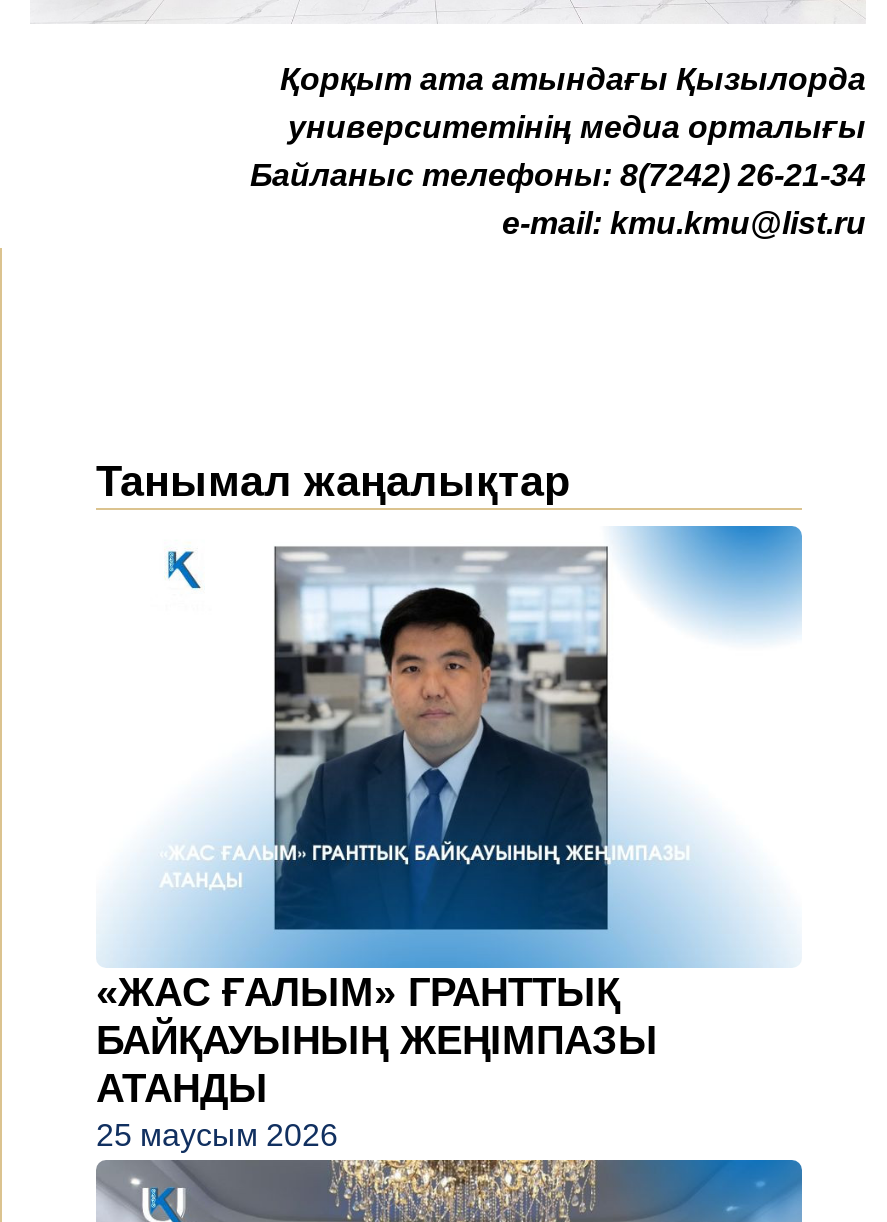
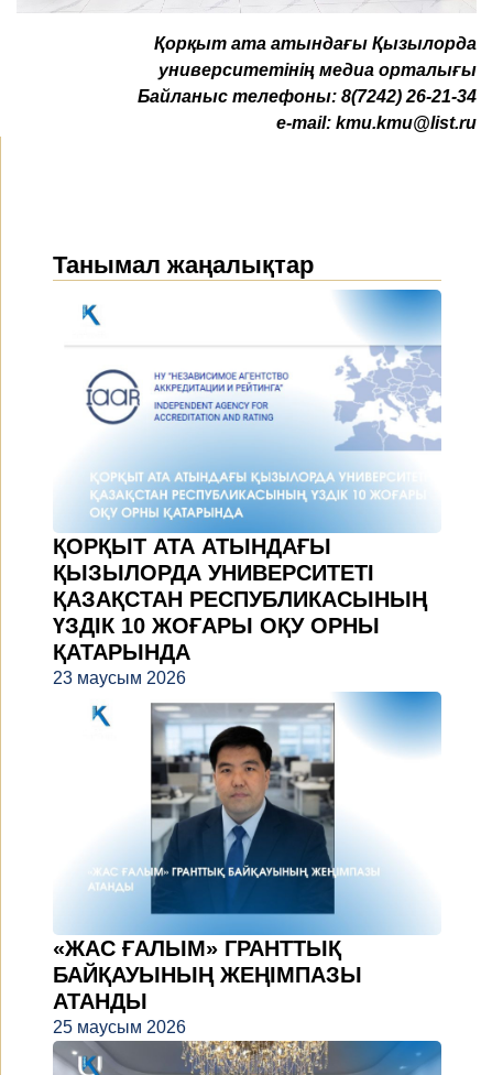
+ [image]
+ ҚОРҚЫТ АТА АТЫНДАҒЫ
+ ҚЫЗЫЛОРДА УНИВЕРСИТЕТІ
+ ҚАЗАҚСТАН РЕСПУБЛИКАСЫНЫҢ
+ ҮЗДІК 10 ЖОҒАРЫ ОҚУ ОРНЫ
+ ҚАТАРЫНДА
+ 23 маусым 2026
